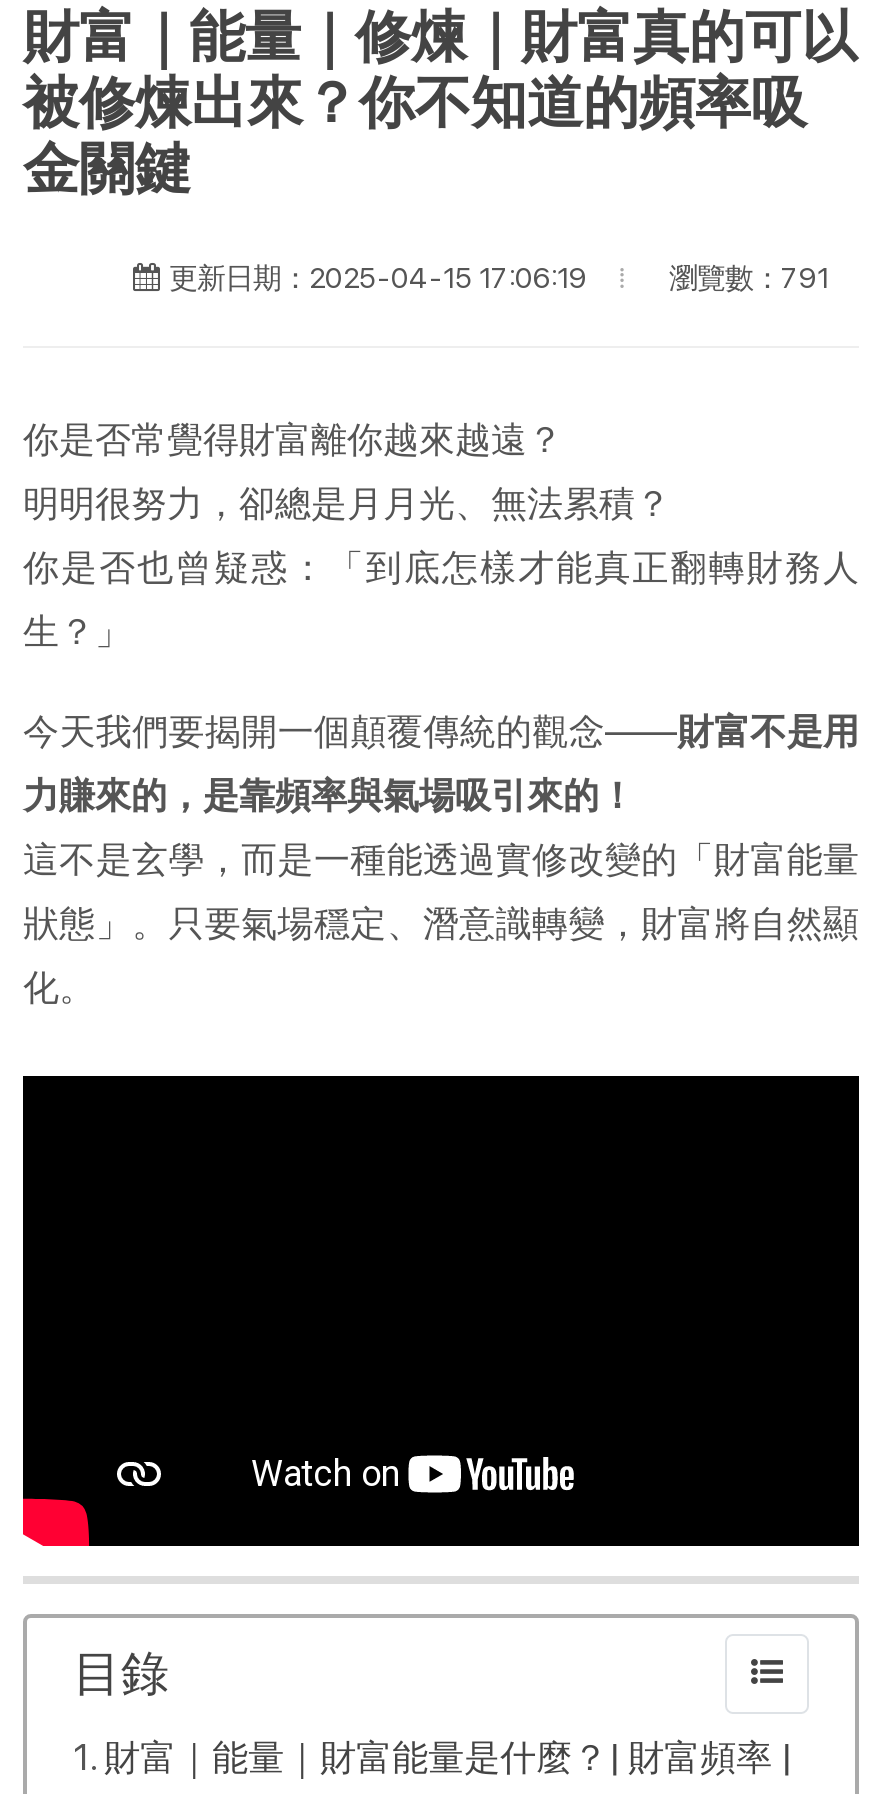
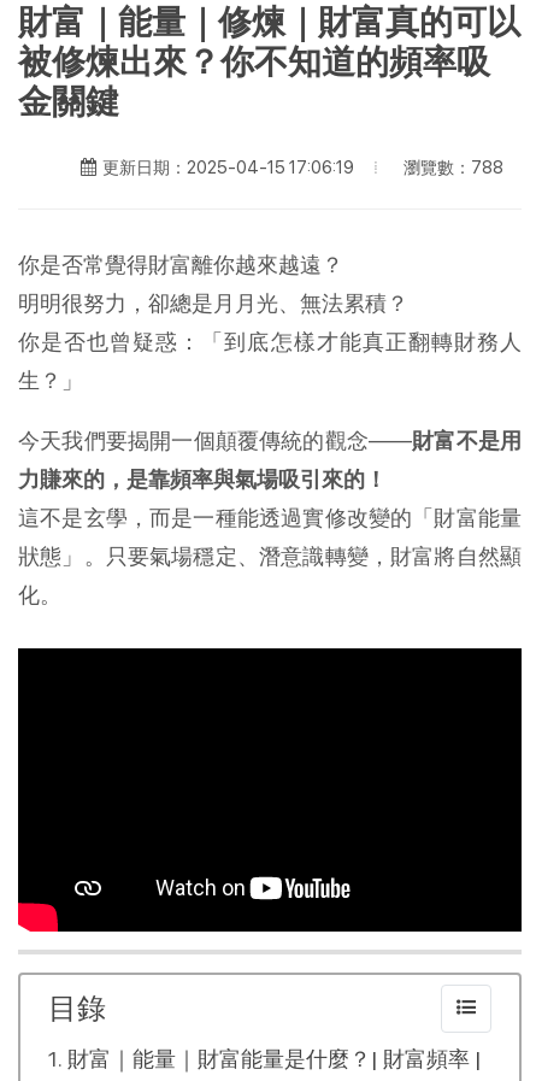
- 瀏覽數：791
+ 瀏覽數：788
